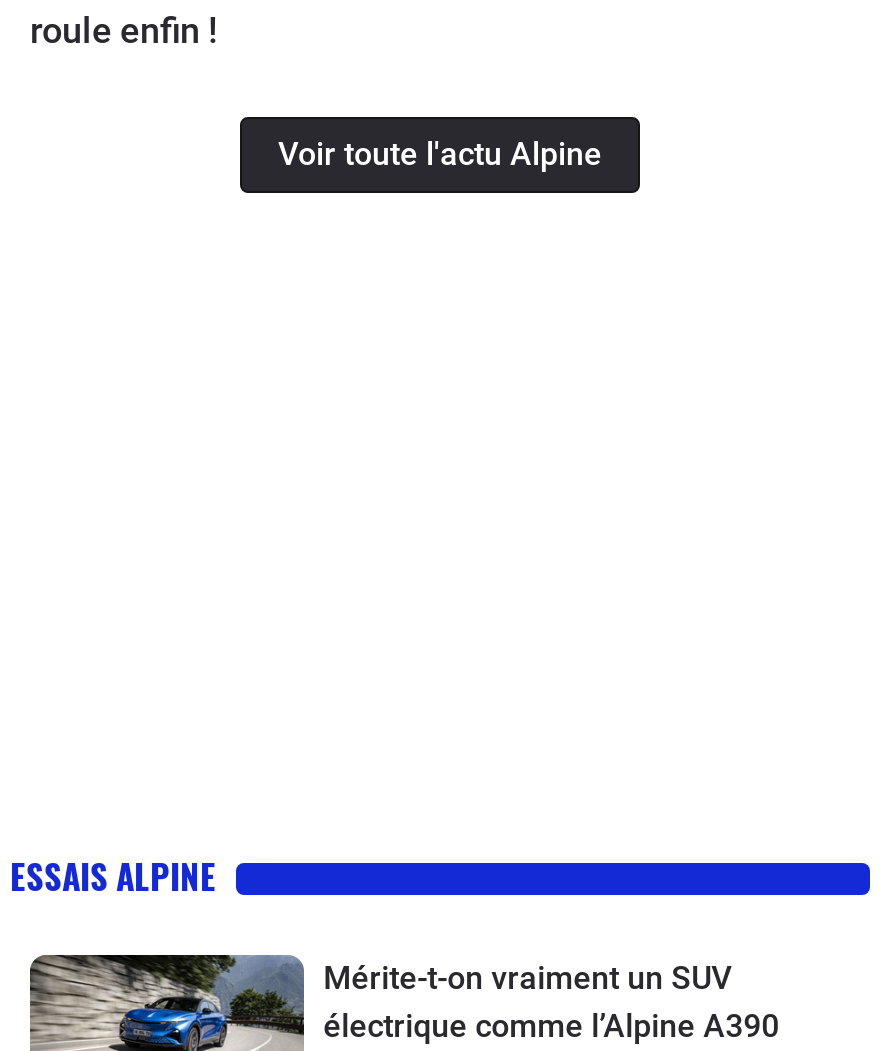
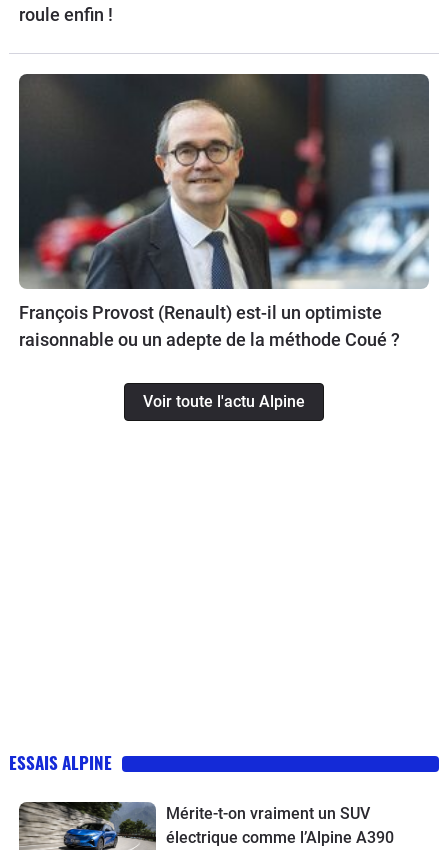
+ [image]
+ François Provost (Renault) est-il un optimiste
+ raisonnable ou un adepte de la méthode Coué ?
